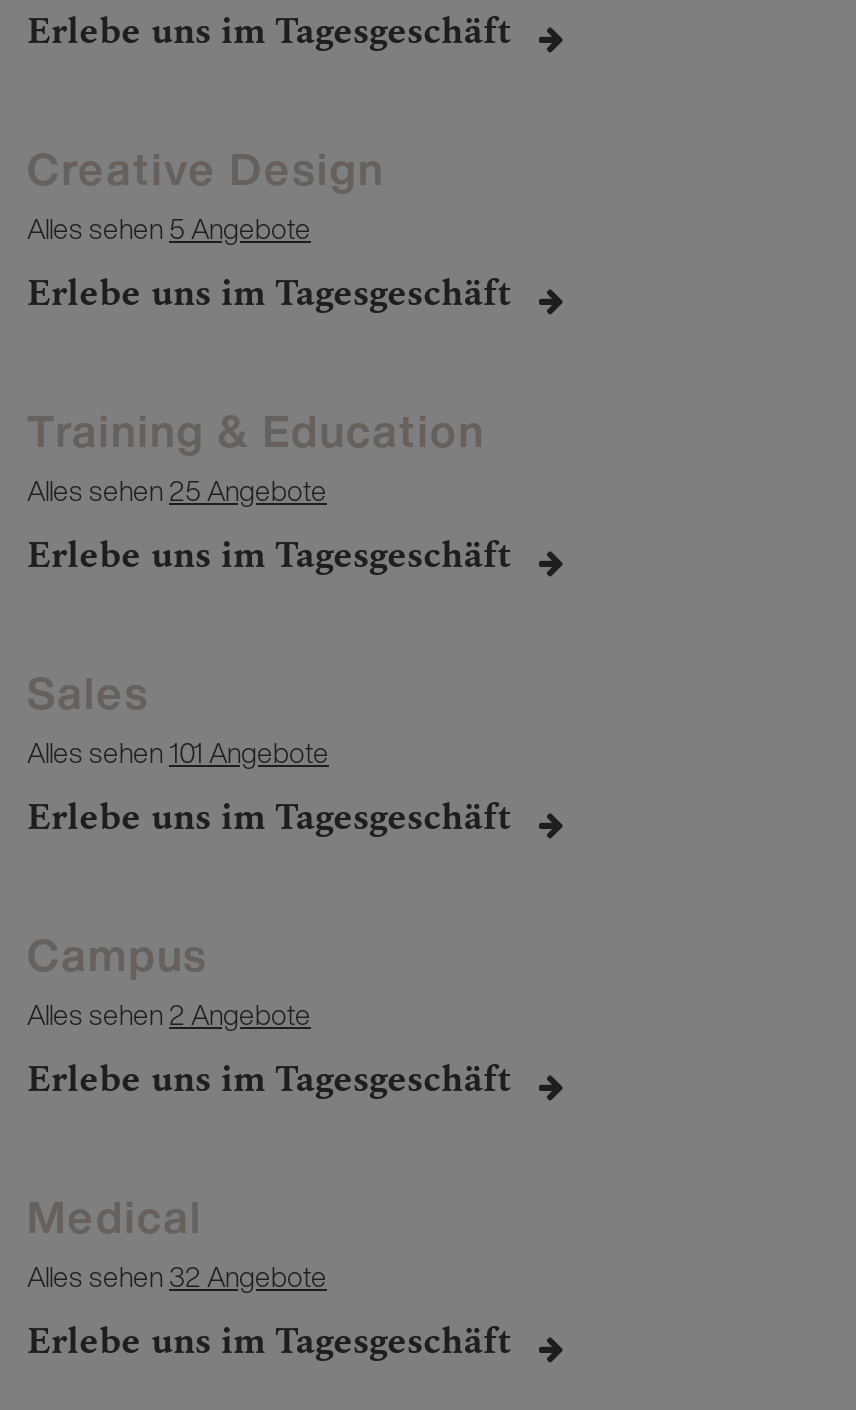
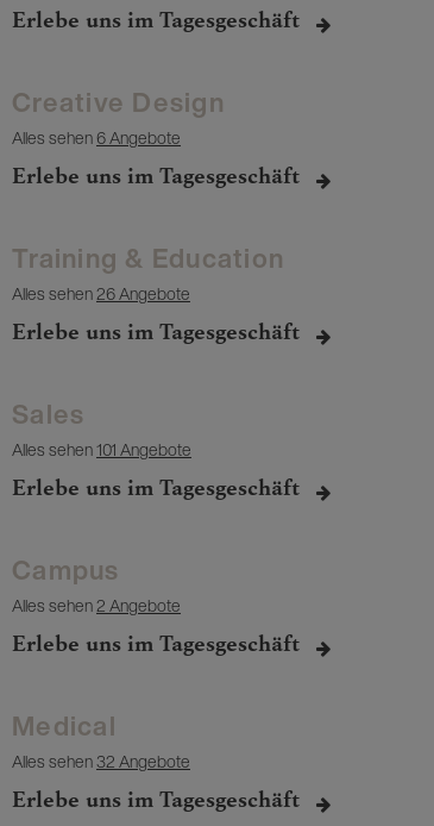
- Alles sehen 5 Angebote
+ Alles sehen 6 Angebote

- Alles sehen 25 Angebote
+ Alles sehen 26 Angebote
